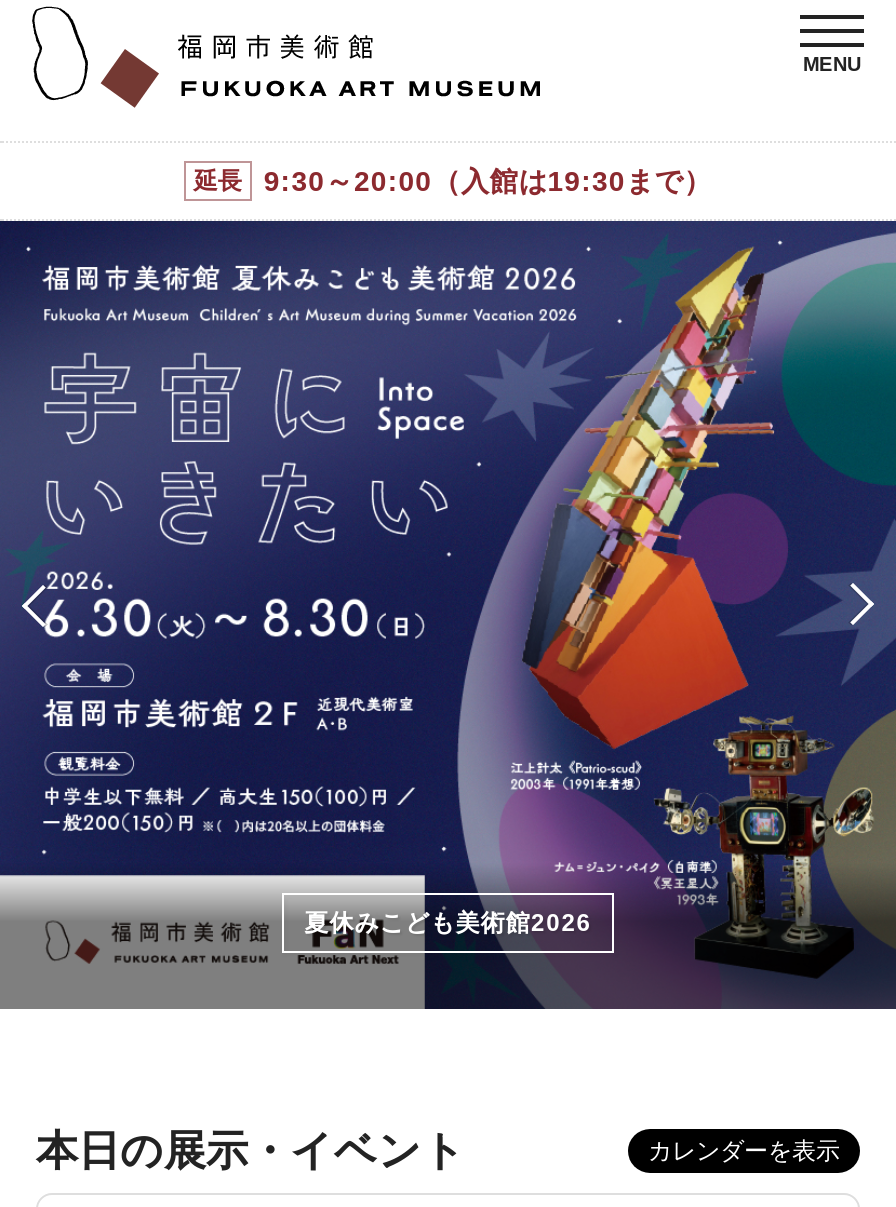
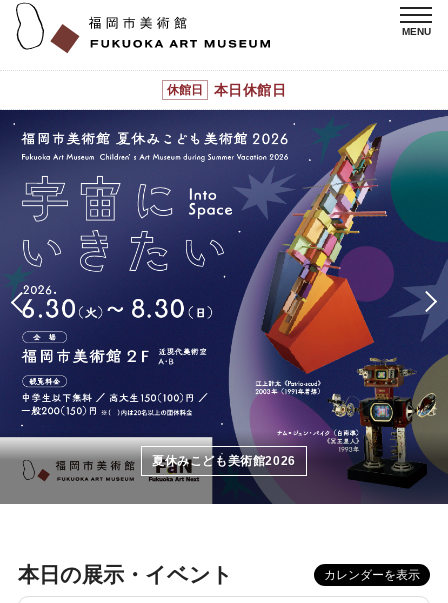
- 延長
- 9:30～20:00（入館は19:30まで）
+ 休館日
+ 本日休館日
